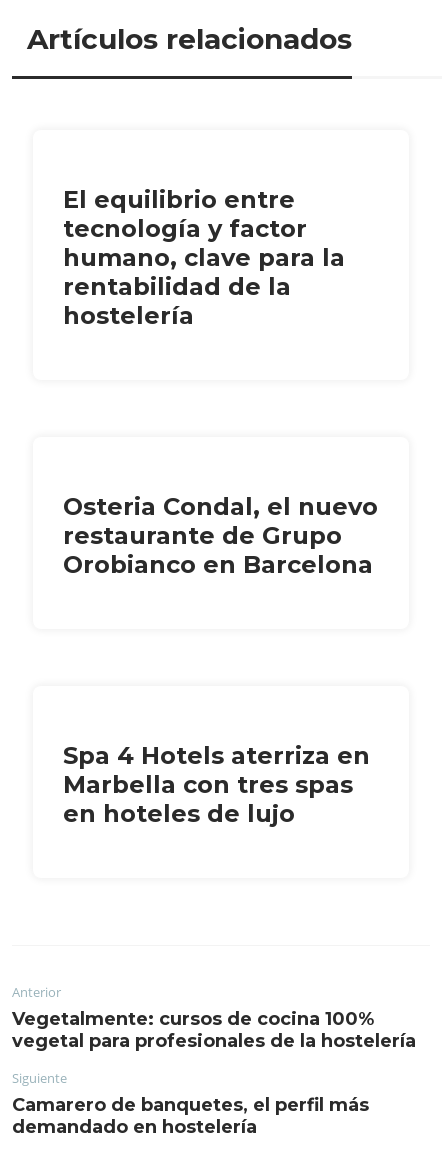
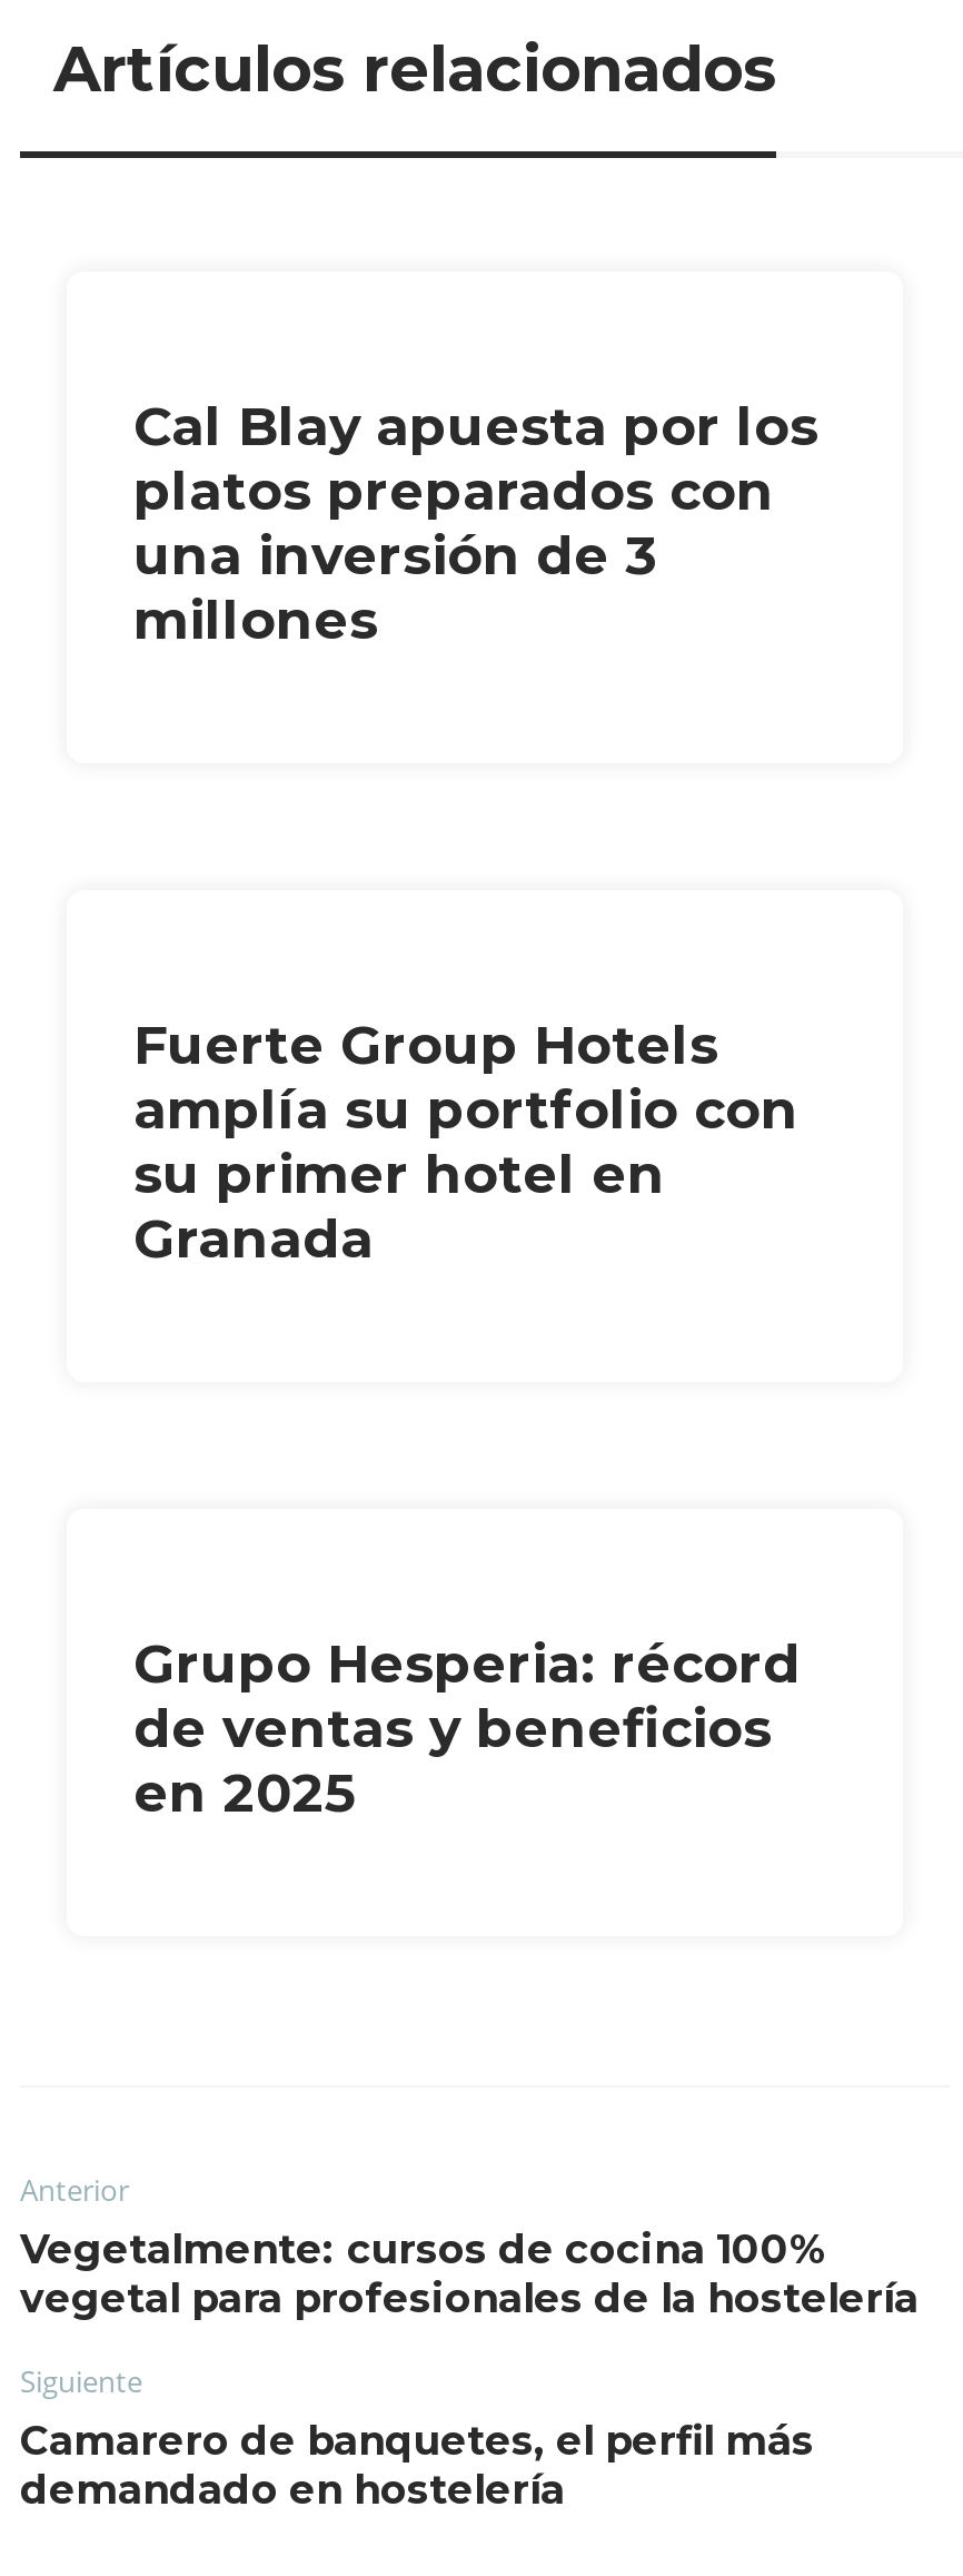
- El equilibrio entre
- tecnología y factor
- humano, clave para la
- rentabilidad de la
- hostelería
+ Cal Blay apuesta por los
+ platos preparados con
+ una inversión de 3
+ millones

- Osteria Condal, el nuevo
- restaurante de Grupo
- Orobianco en Barcelona
+ Fuerte Group Hotels
+ amplía su portfolio con
+ su primer hotel en
+ Granada

- Spa 4 Hotels aterriza en
- Marbella con tres spas
- en hoteles de lujo
+ Grupo Hesperia: récord
+ de ventas y beneficios
+ en 2025
